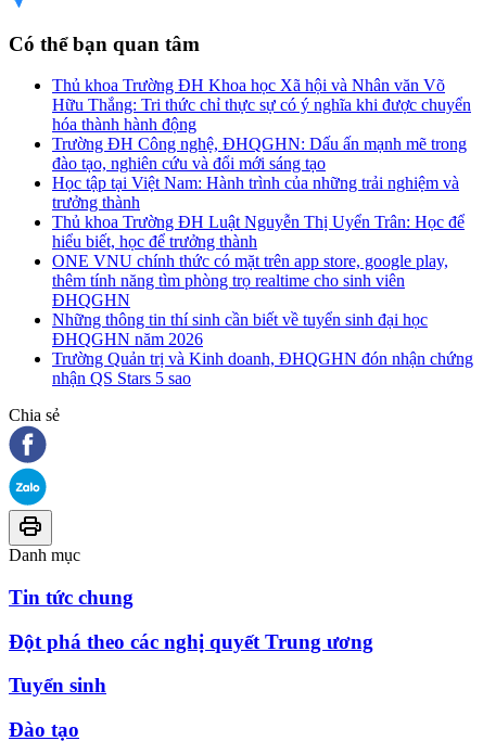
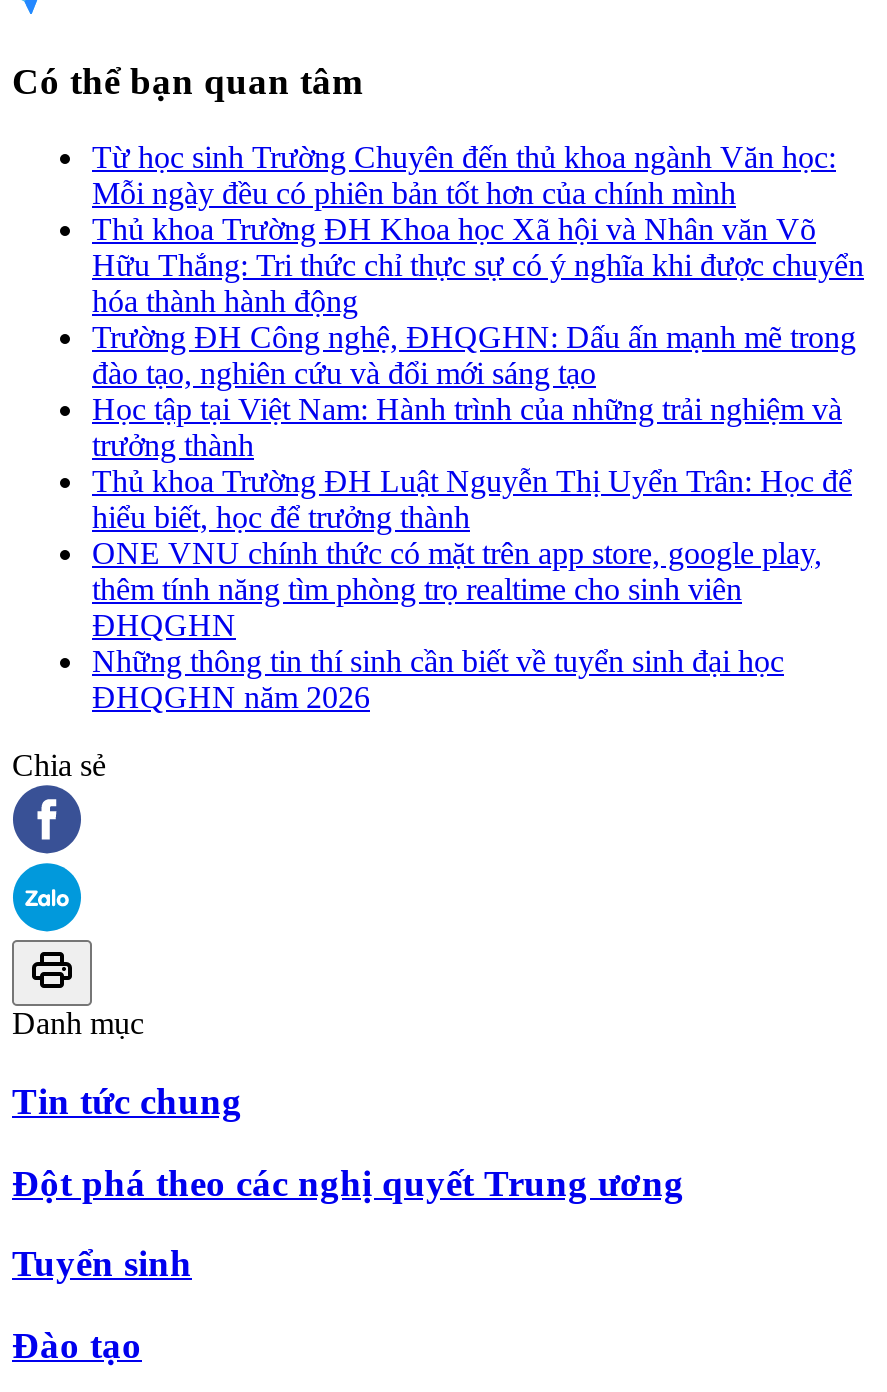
+ Từ học sinh Trường Chuyên đến thủ khoa ngành Văn học:
+ Mỗi ngày đều có phiên bản tốt hơn của chính mình

moved down: Thủ khoa Trường ĐH Khoa học Xã hội và Nhân văn Võ | Hữu Thắng: Tri thức chỉ thực sự có ý nghĩa khi được chuyển | hóa thành hành động | ... | Những thông tin thí sinh cần biết về tuyển sinh đại học | ĐHQGHN năm 2026

- Trường Quản trị và Kinh doanh, ĐHQGHN đón nhận chứng
- nhận QS Stars 5 sao
